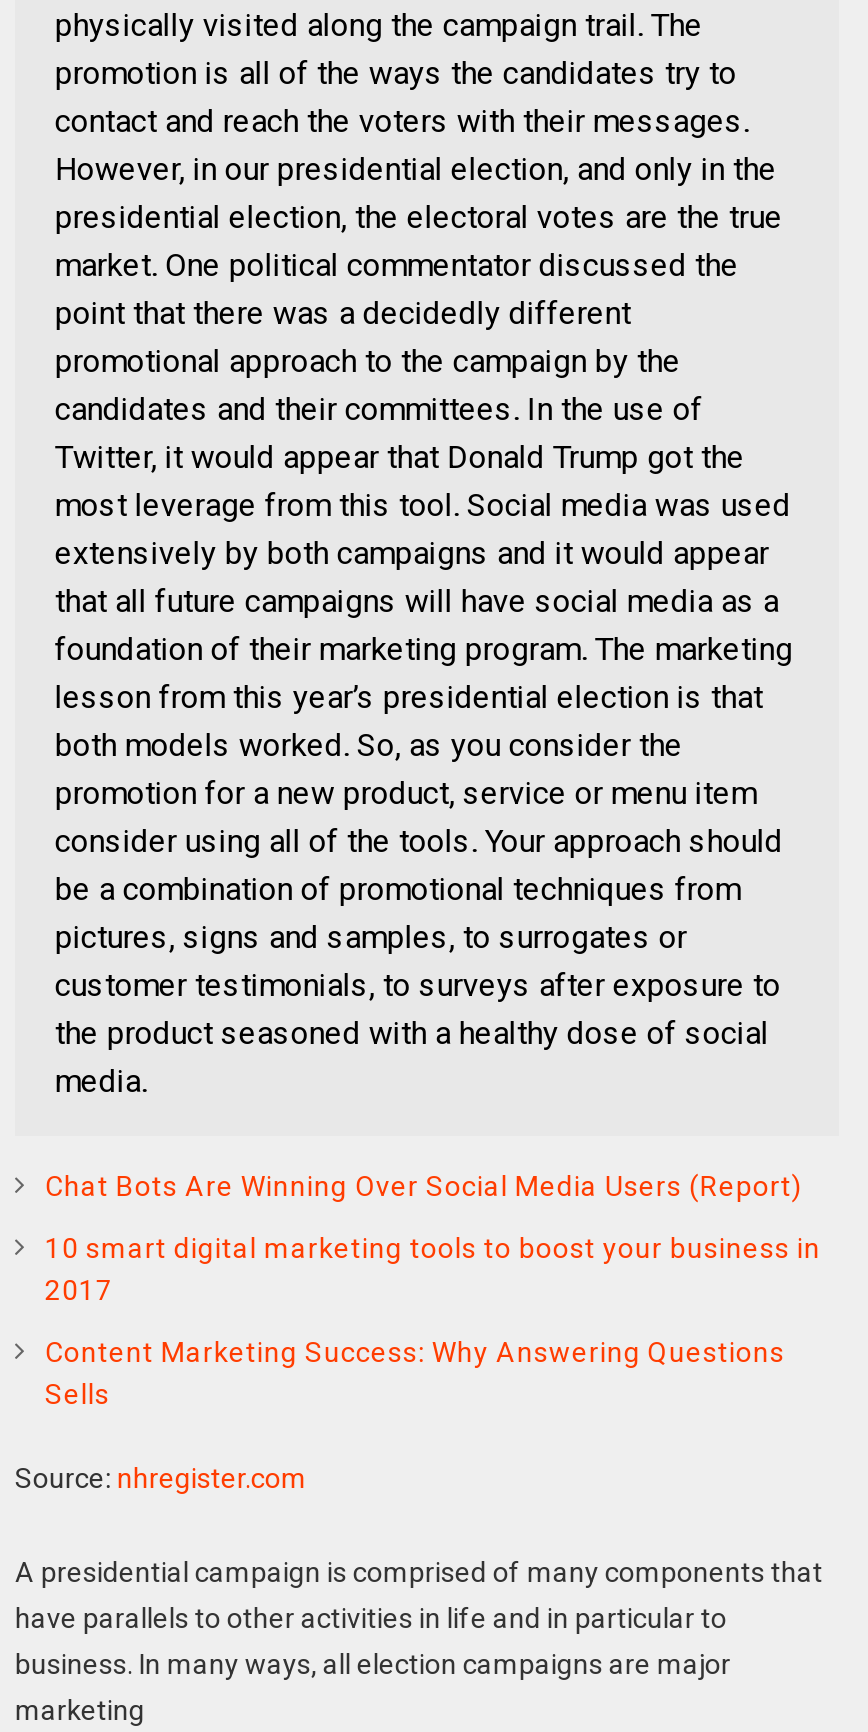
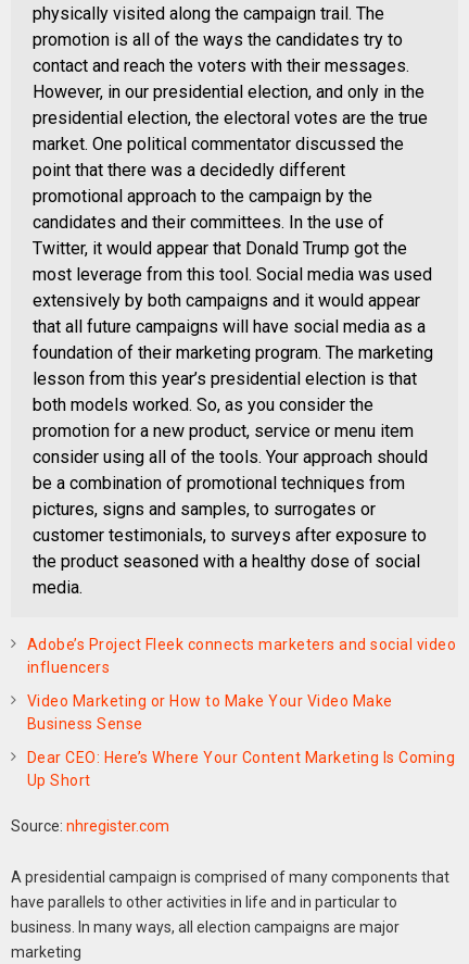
- Chat Bots Are Winning Over Social Media Users (Report)
+ Adobe’s Project Fleek connects marketers and social video
+ influencers

- 10 smart digital marketing tools to boost your business in
- 2017
+ Video Marketing or How to Make Your Video Make
+ Business Sense

- Content Marketing Success: Why Answering Questions
- Sells
+ Dear CEO: Here’s Where Your Content Marketing Is Coming
+ Up Short
